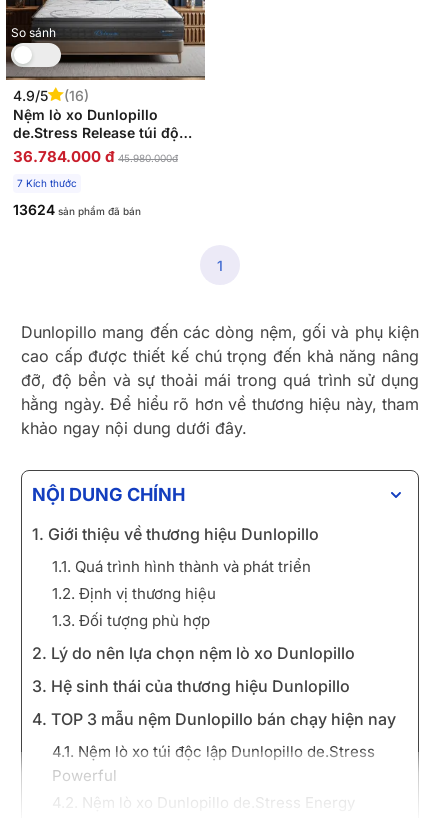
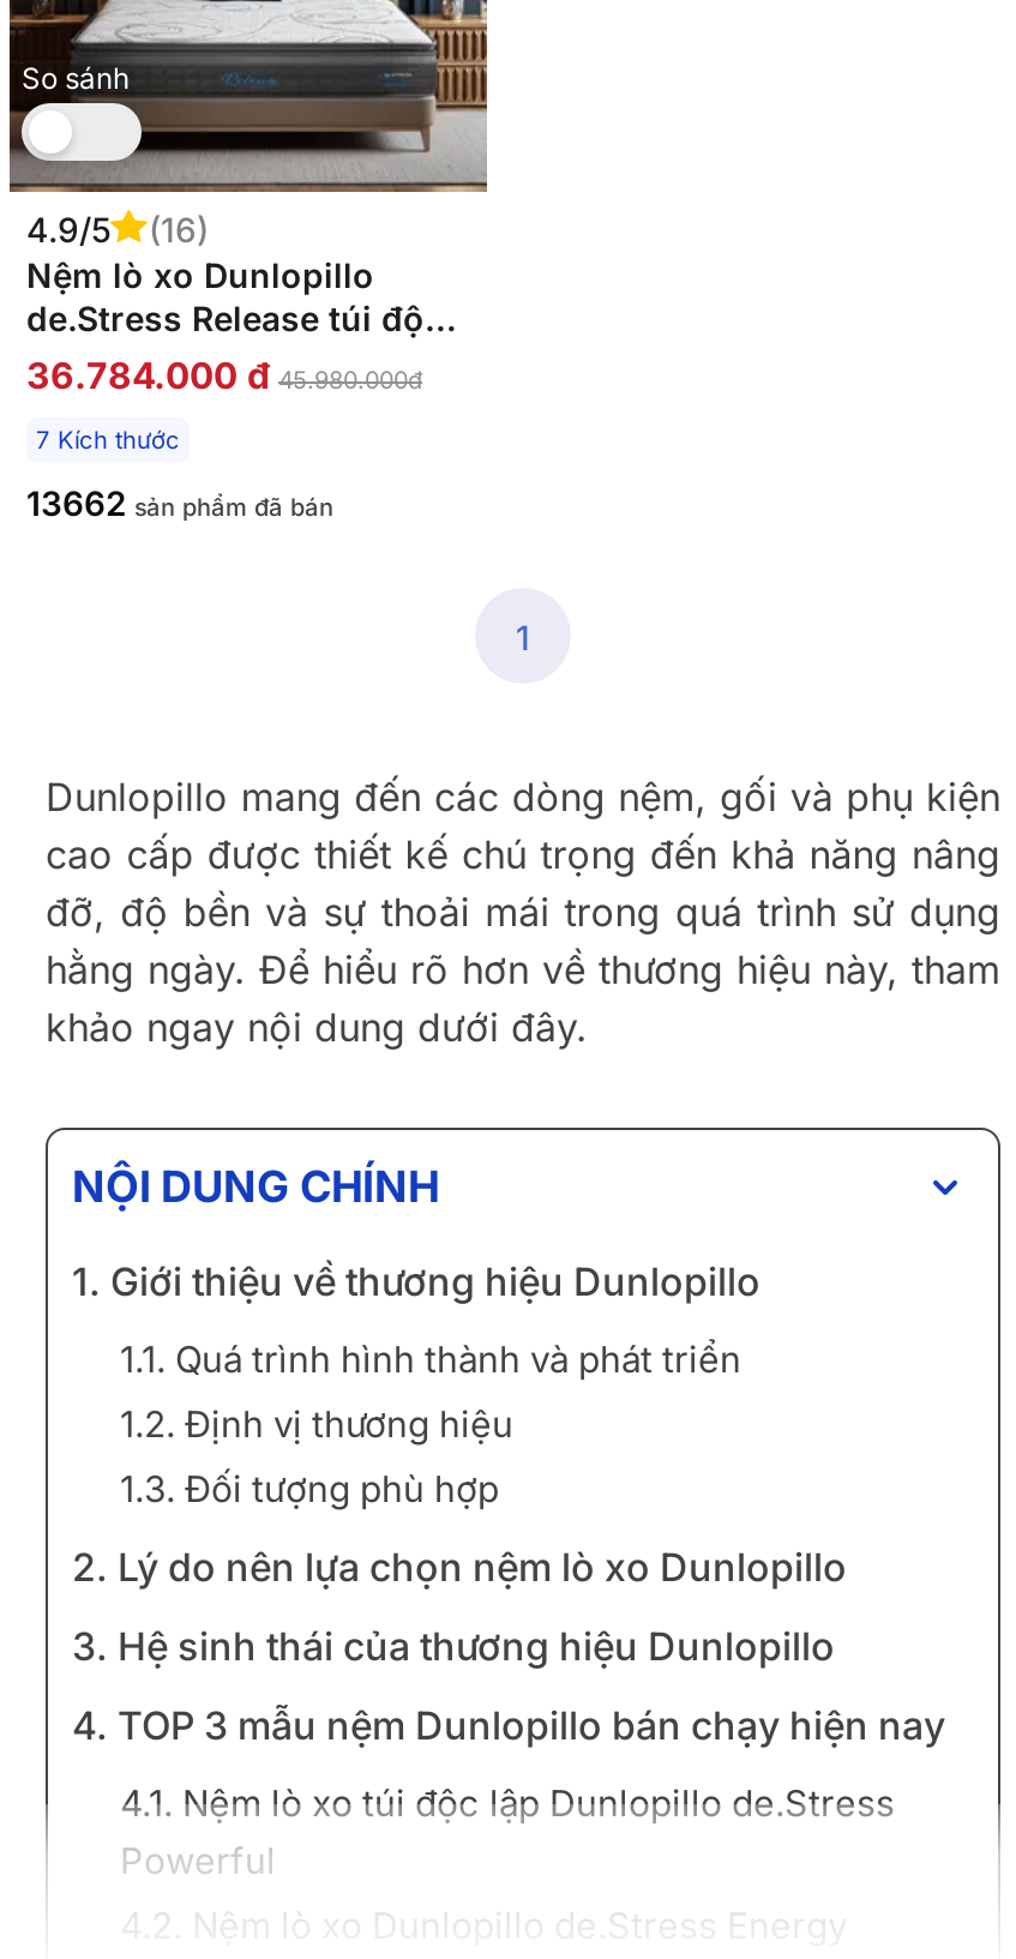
- 13624 sản phẩm đã bán
+ 13662 sản phẩm đã bán
